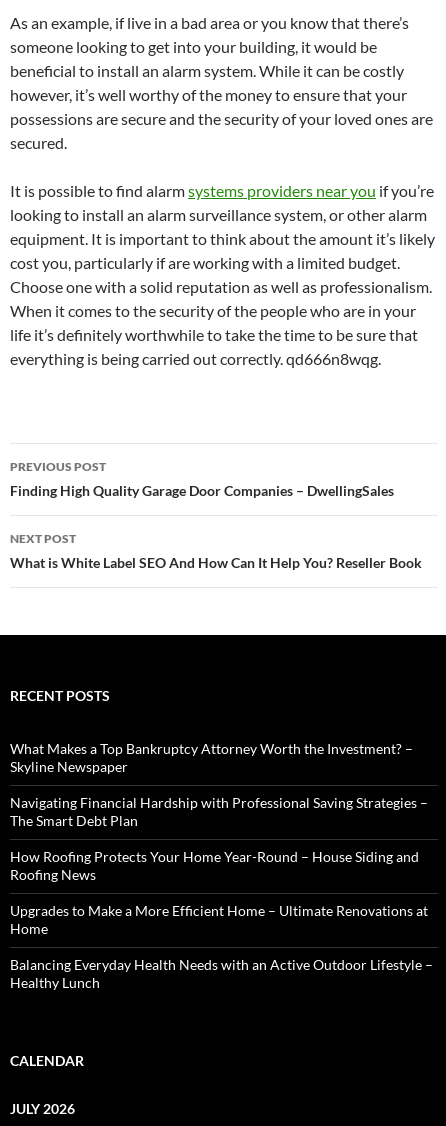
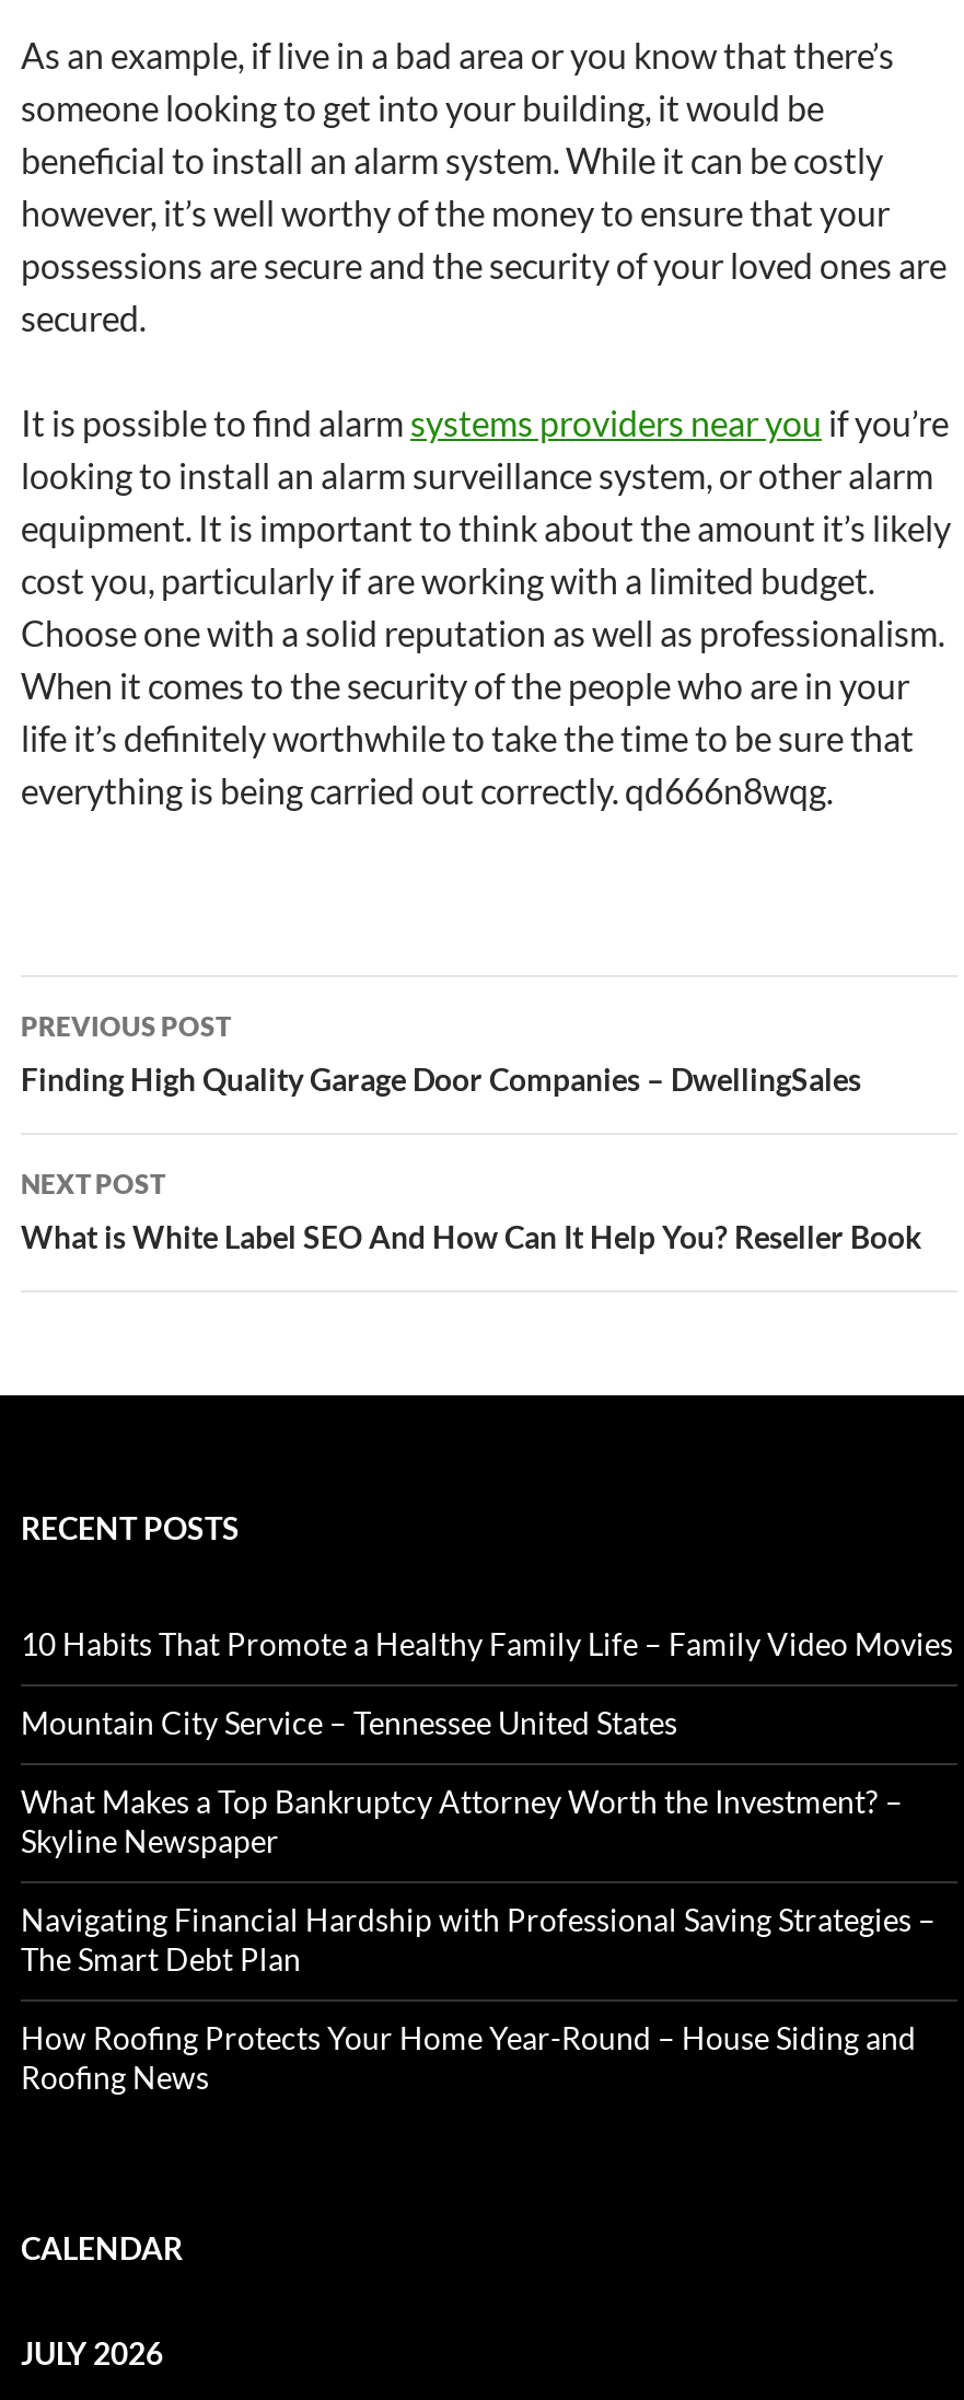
+ 10 Habits That Promote a Healthy Family Life – Family Video Movies
+ Mountain City Service – Tennessee United States

moved down: What Makes a Top Bankruptcy Attorney Worth the Investment? – | Skyline Newspaper | Navigating Financial Hardship with Professional Saving Strategies – | The Smart Debt Plan | How Roofing Protects Your Home Year-Round – House Siding and | Roofing News

- Upgrades to Make a More Efficient Home – Ultimate Renovations at
- Home
- Balancing Everyday Health Needs with an Active Outdoor Lifestyle –
- Healthy Lunch
